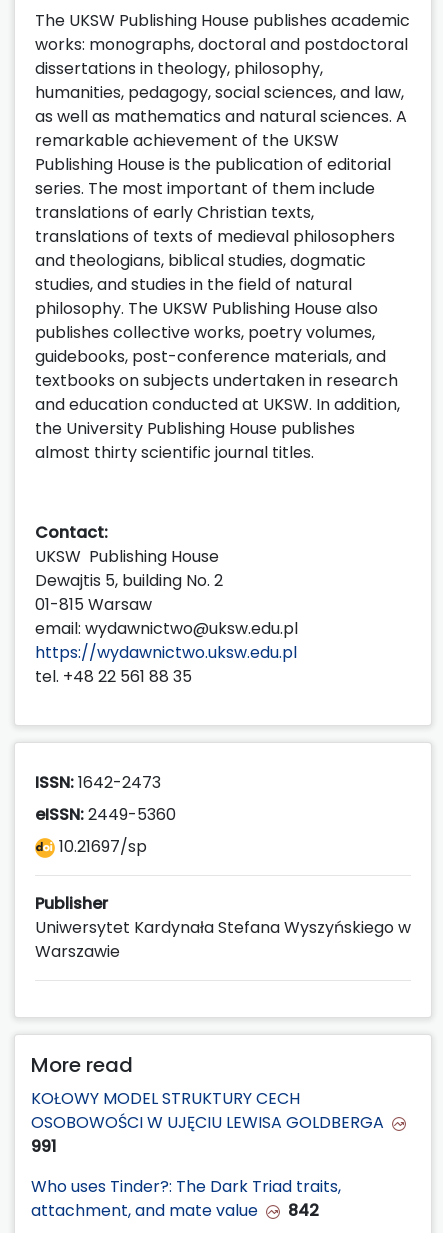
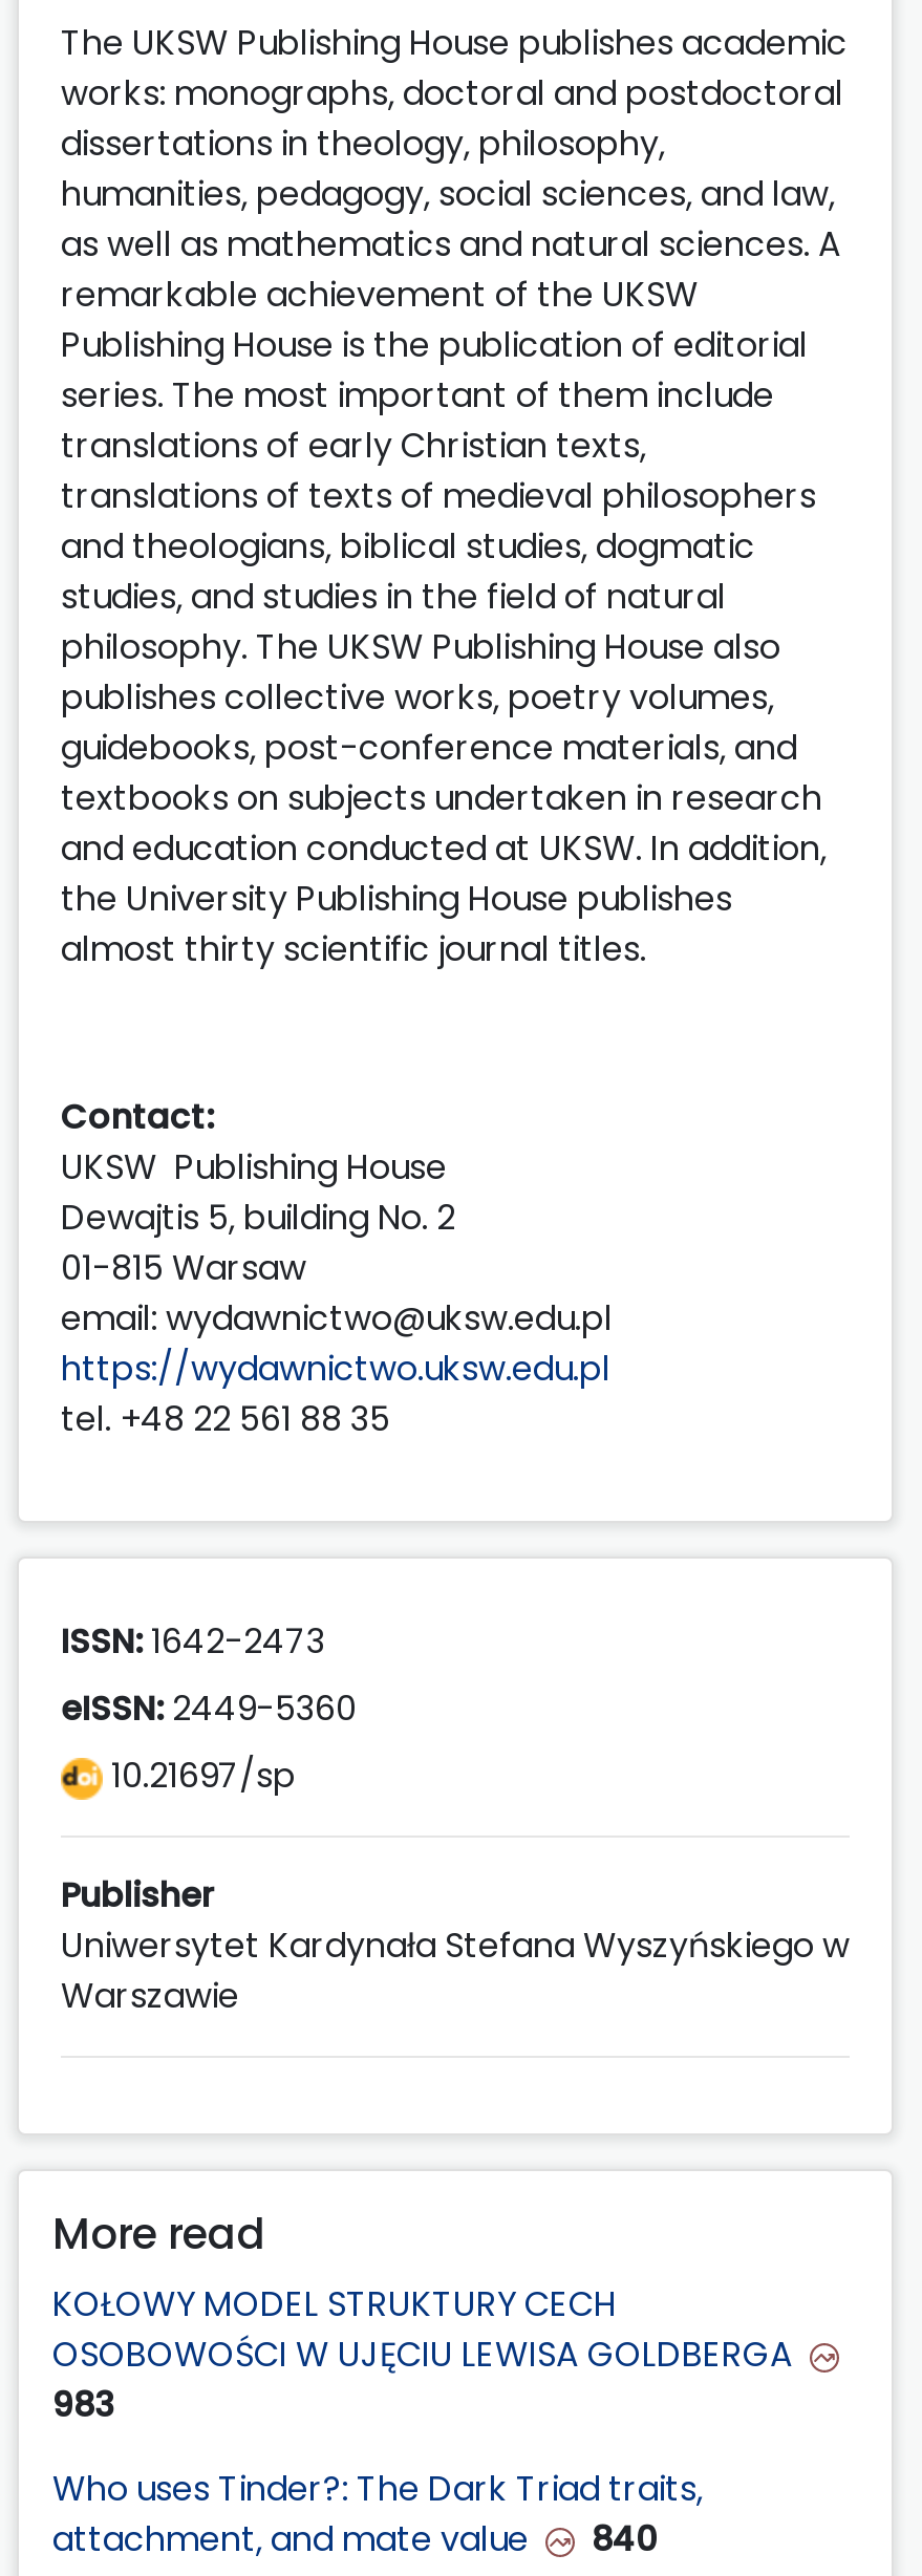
- 991
+ 983

- attachment, and mate value 842
+ attachment, and mate value 840
